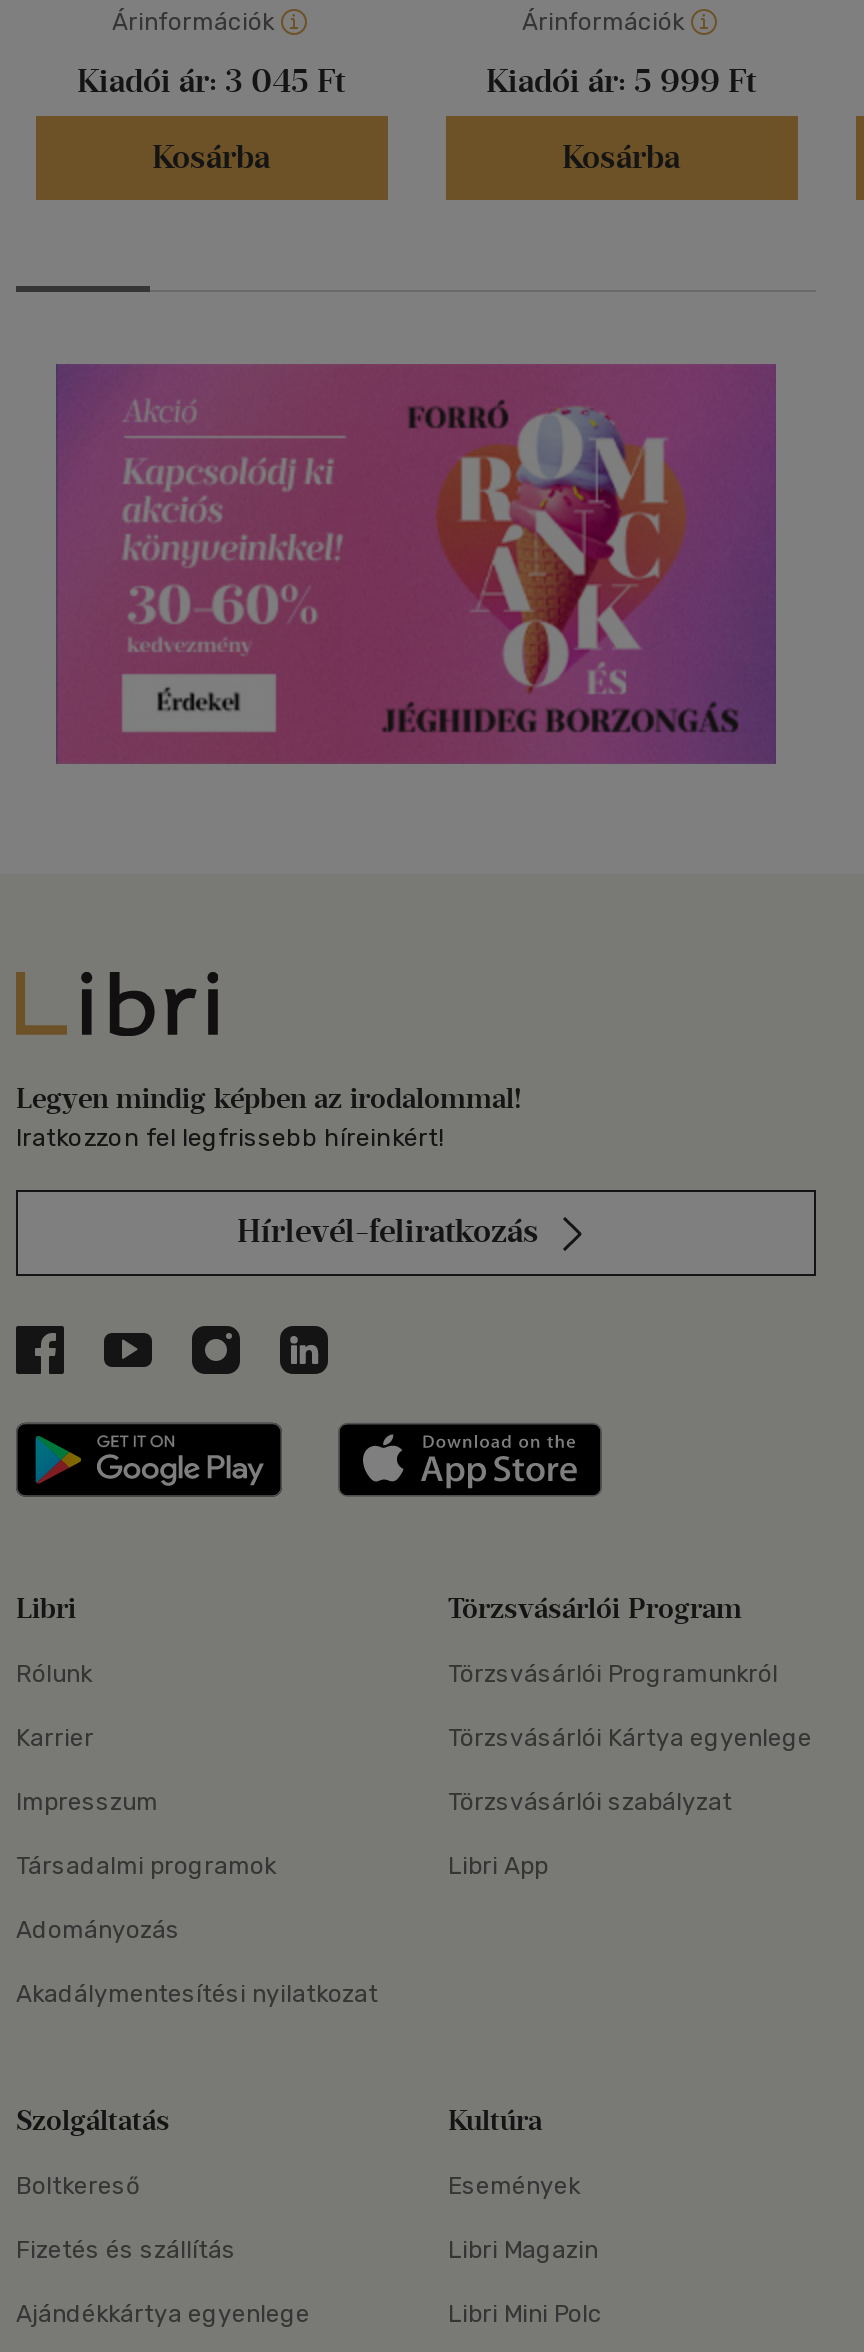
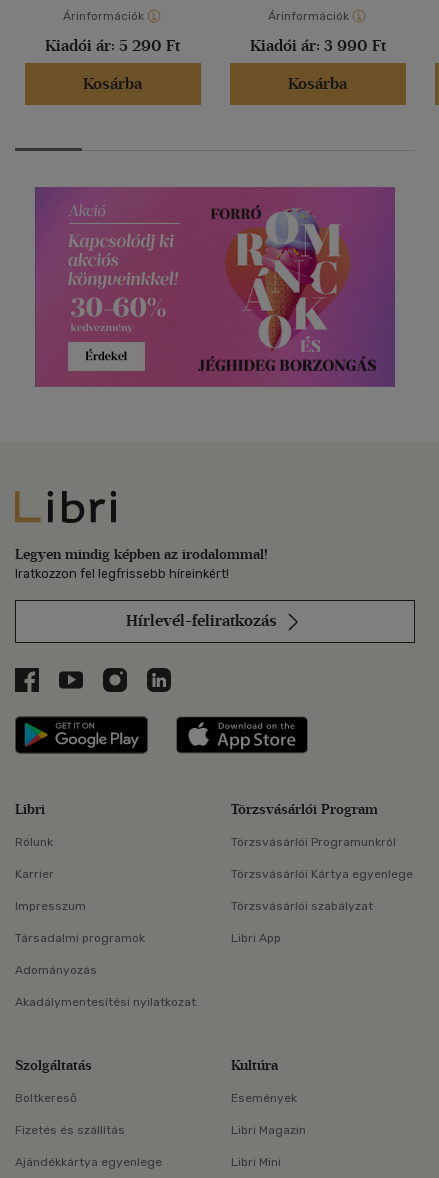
- Kiadói ár: 3 045 Ft
+ Kiadói ár: 5 290 Ft

- Kiadói ár: 5 999 Ft
+ Kiadói ár: 3 990 Ft

- Libri Mini Polc
+ Libri Mini
